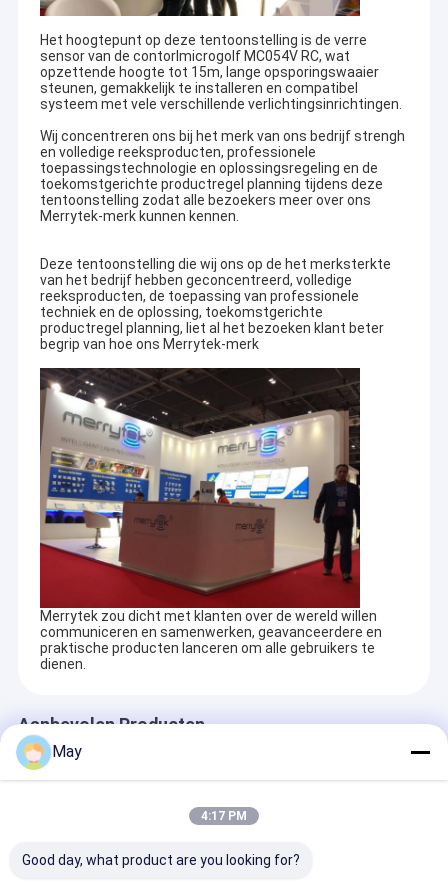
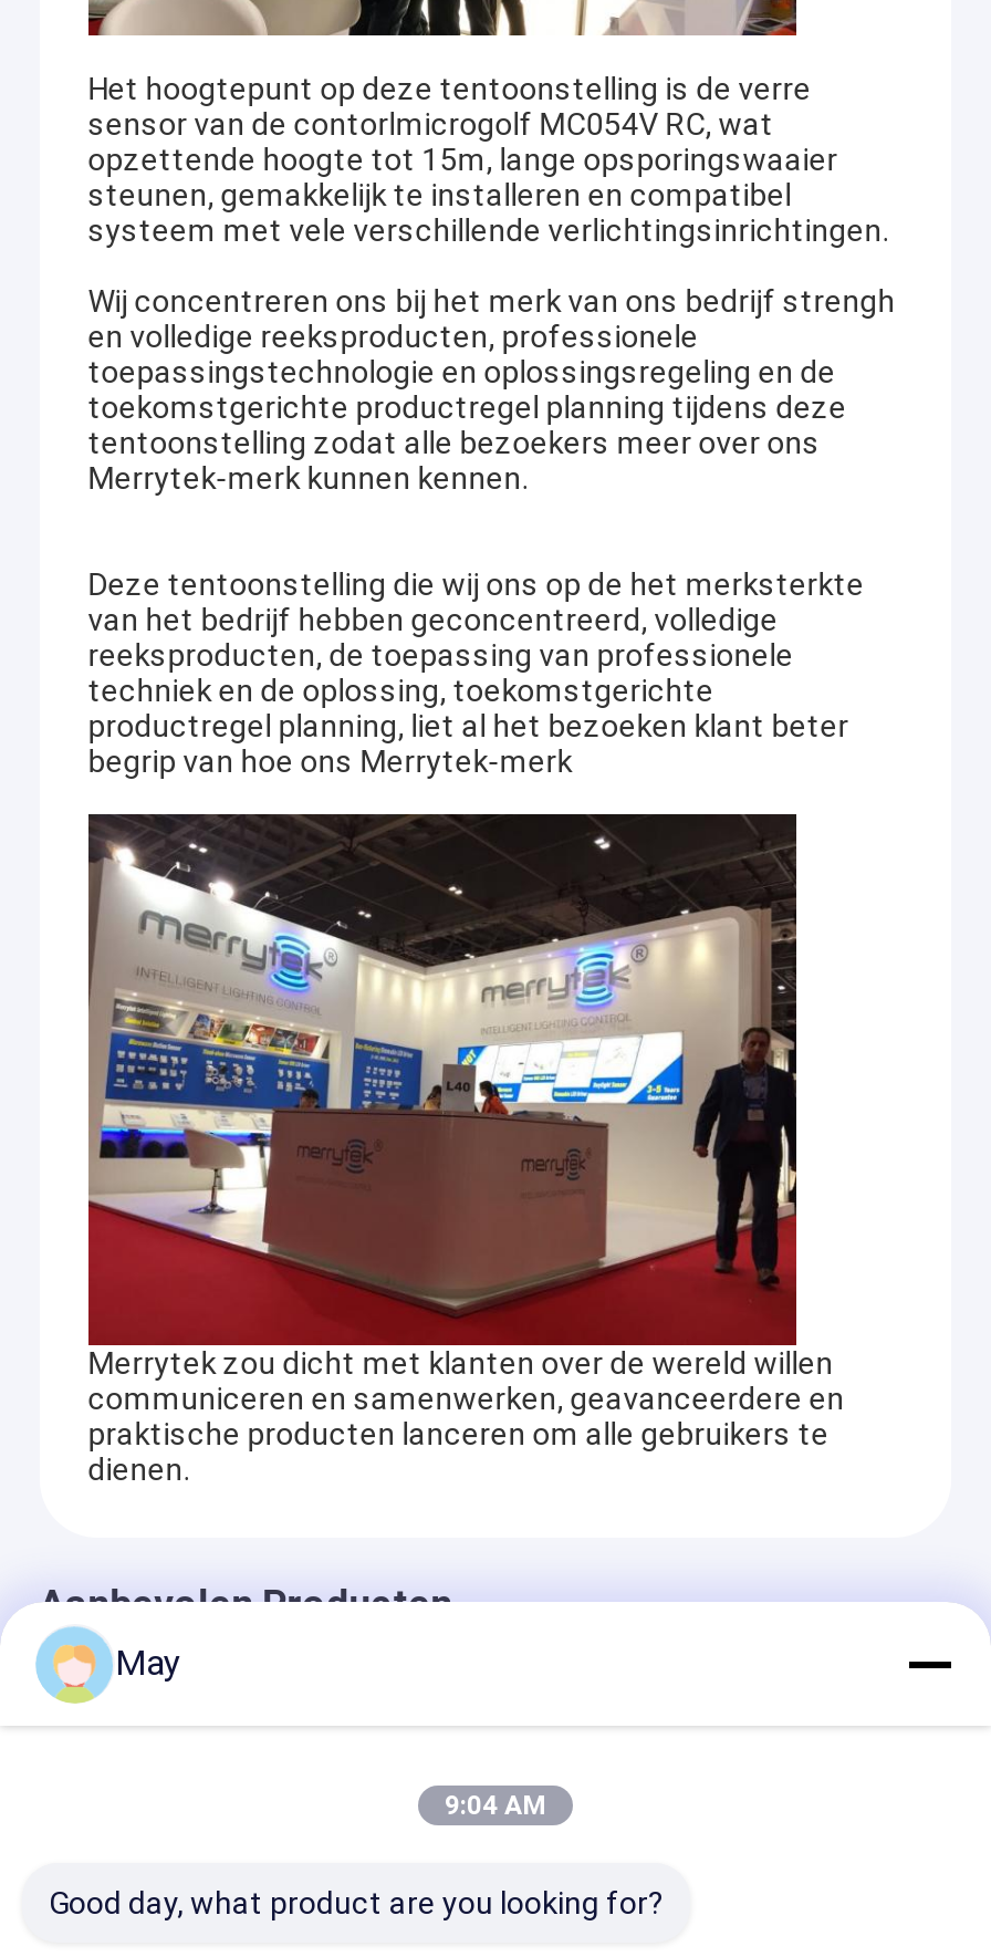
- 4:17 PM
+ 9:04 AM
